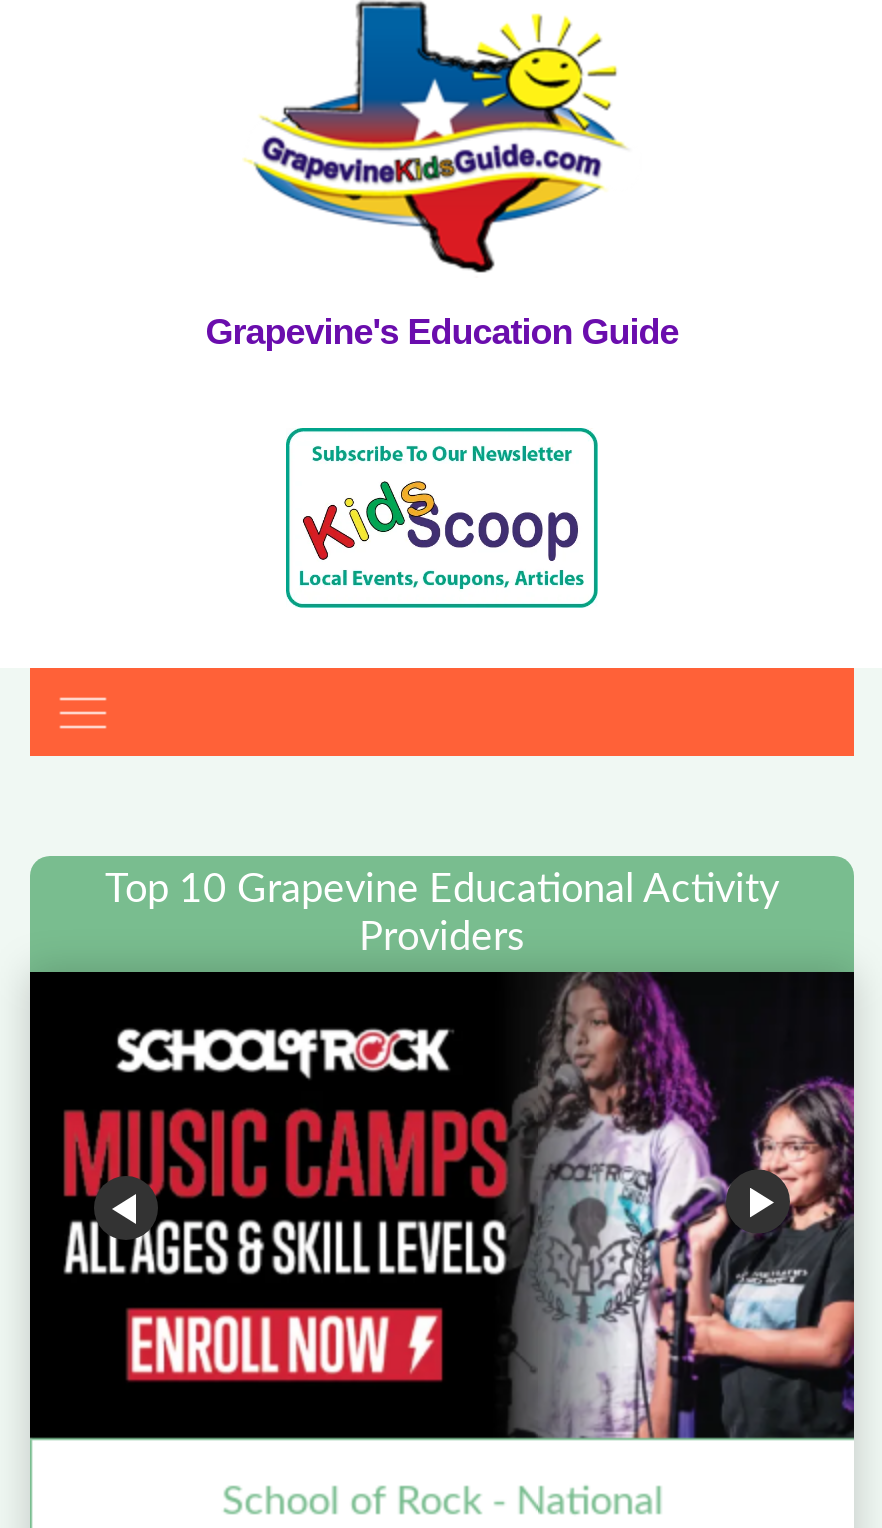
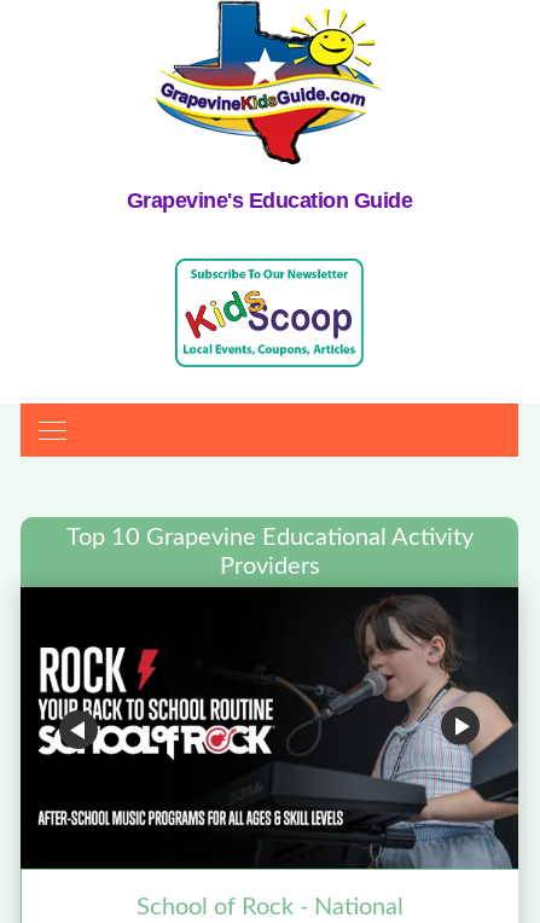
- [image]
+ [image]
